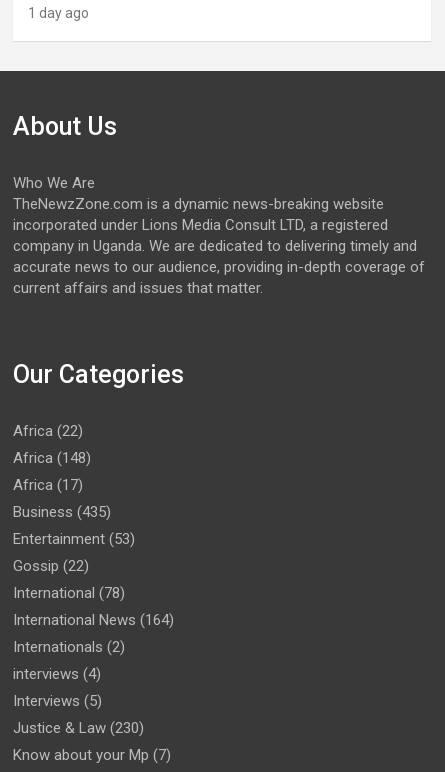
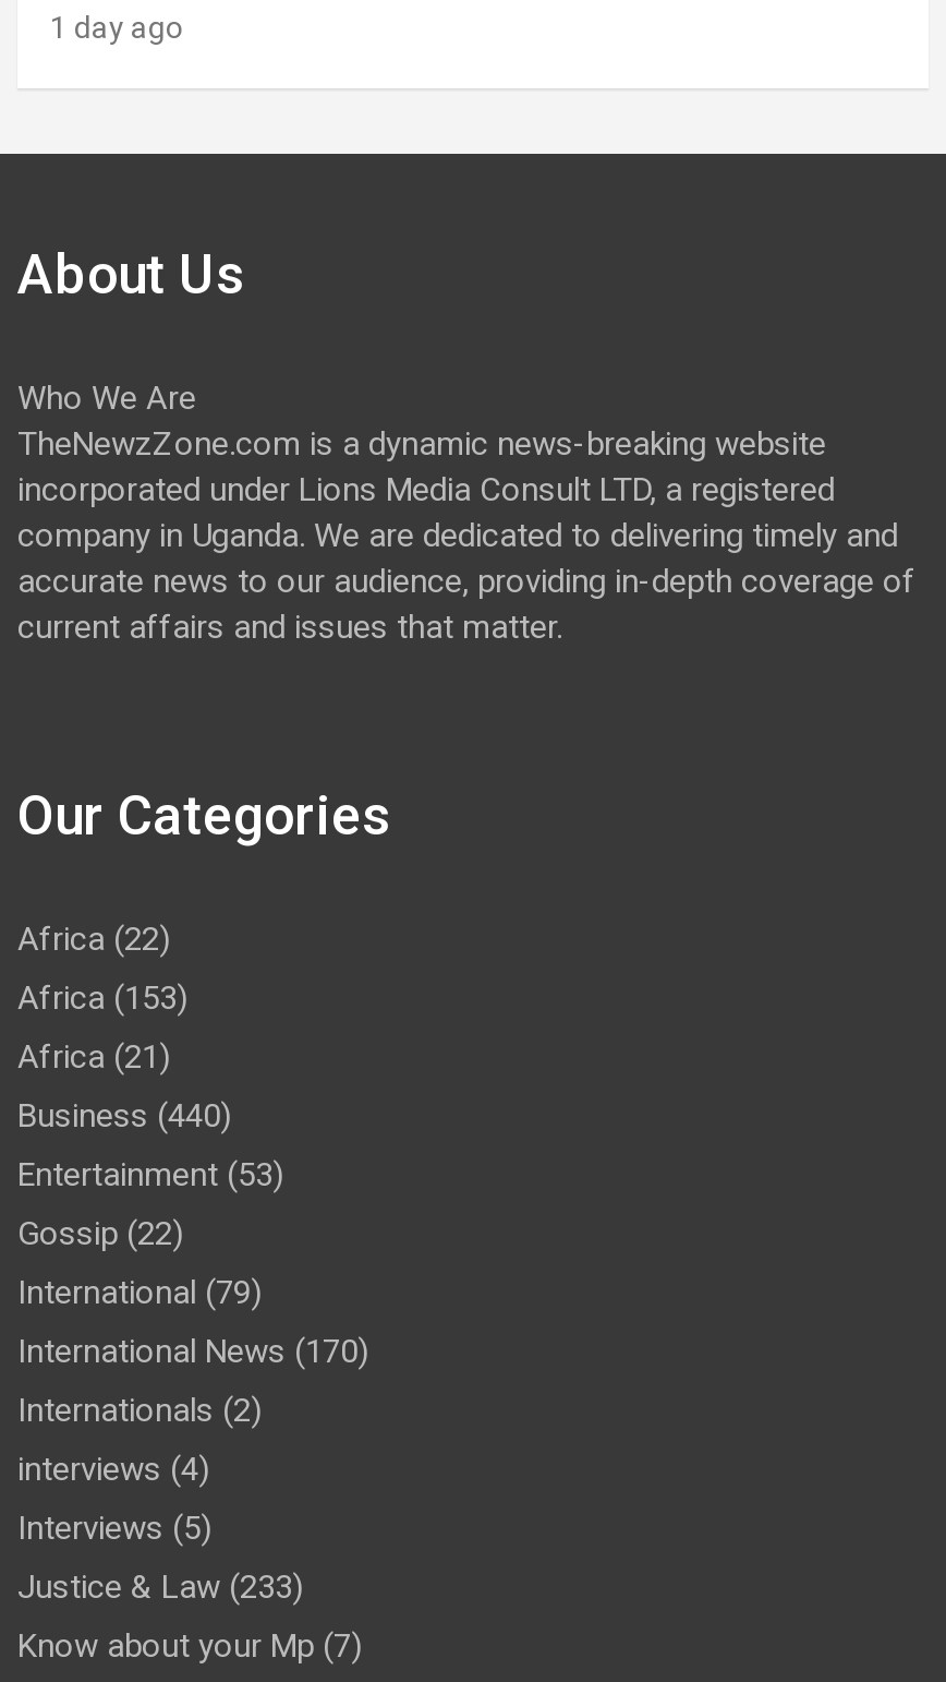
- Africa (148)
+ Africa (153)

- Africa (17)
+ Africa (21)

- Business (435)
+ Business (440)

- International (78)
+ International (79)

- International News (164)
+ International News (170)

- Justice & Law (230)
+ Justice & Law (233)
